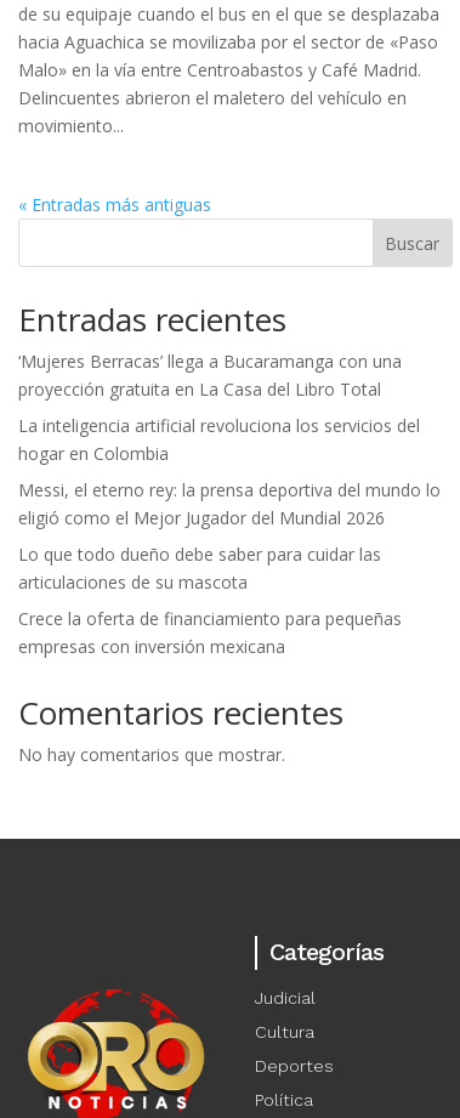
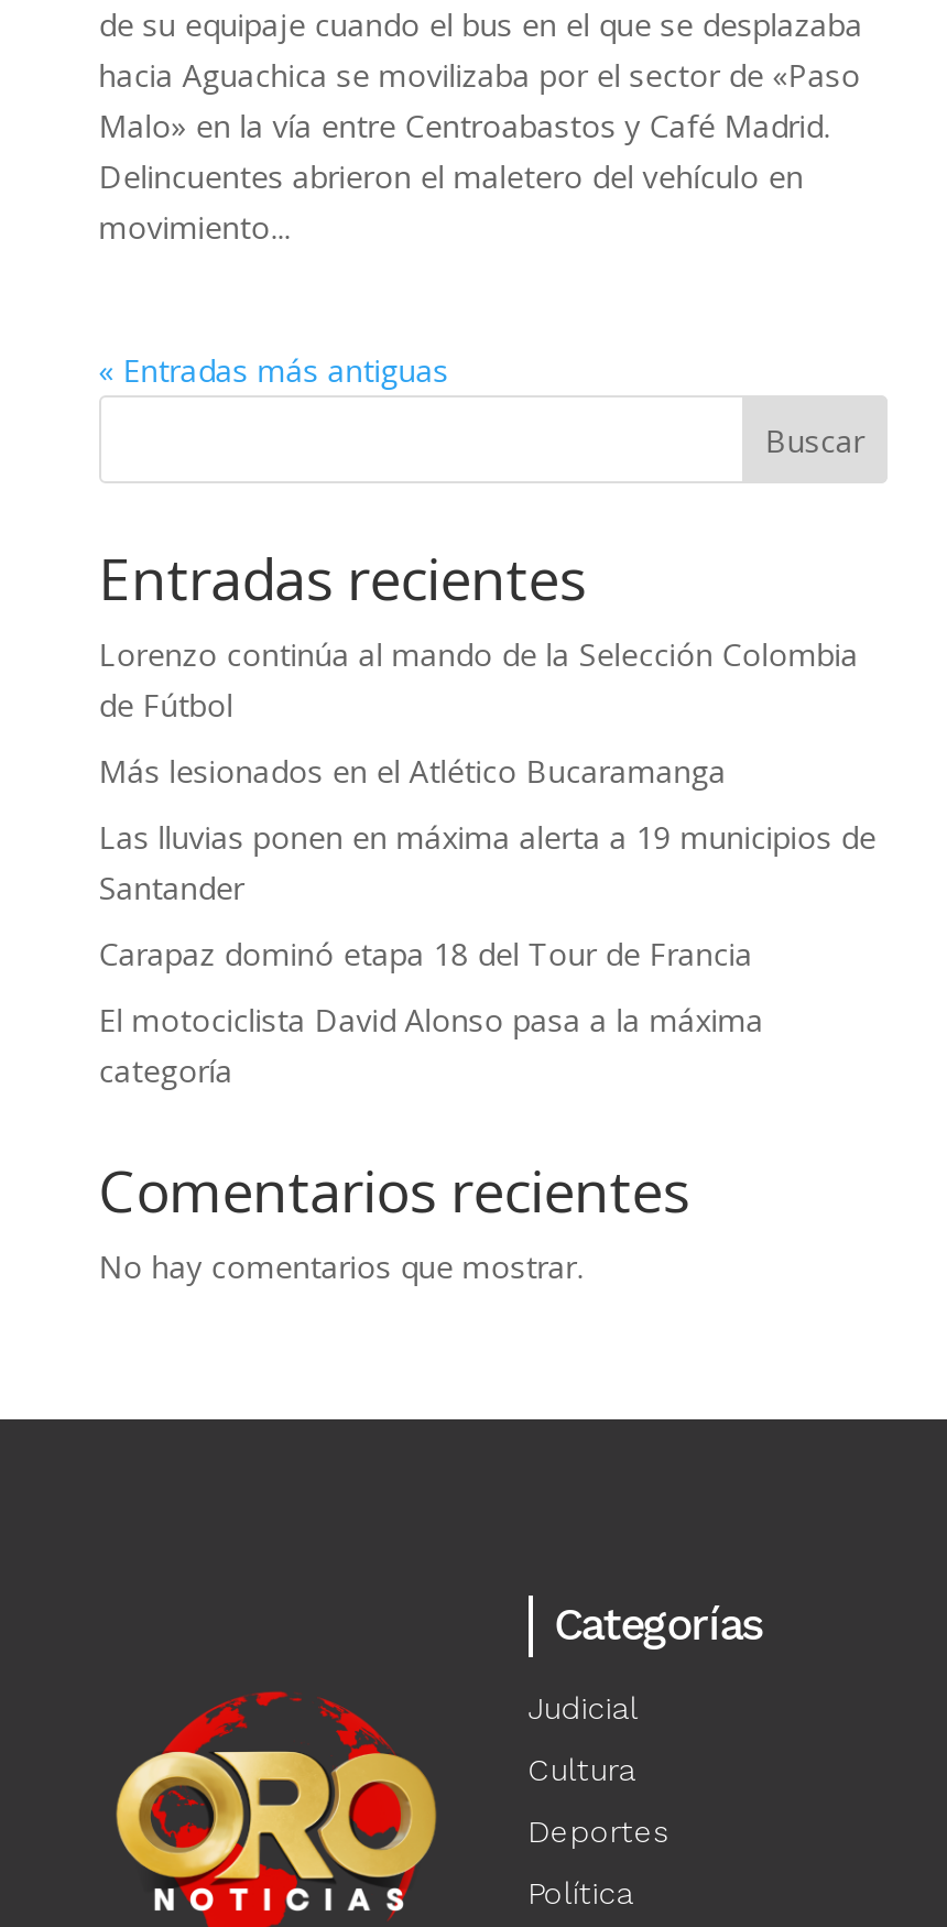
- ‘Mujeres Berracas’ llega a Bucaramanga con una
- proyección gratuita en La Casa del Libro Total
+ Lorenzo continúa al mando de la Selección Colombia
+ de Fútbol

- La inteligencia artificial revoluciona los servicios del
- hogar en Colombia
+ Más lesionados en el Atlético Bucaramanga

- Messi, el eterno rey: la prensa deportiva del mundo lo
- eligió como el Mejor Jugador del Mundial 2026
+ Las lluvias ponen en máxima alerta a 19 municipios de
+ Santander

- Lo que todo dueño debe saber para cuidar las
- articulaciones de su mascota
+ Carapaz dominó etapa 18 del Tour de Francia

- Crece la oferta de financiamiento para pequeñas
- empresas con inversión mexicana
+ El motociclista David Alonso pasa a la máxima
+ categoría
